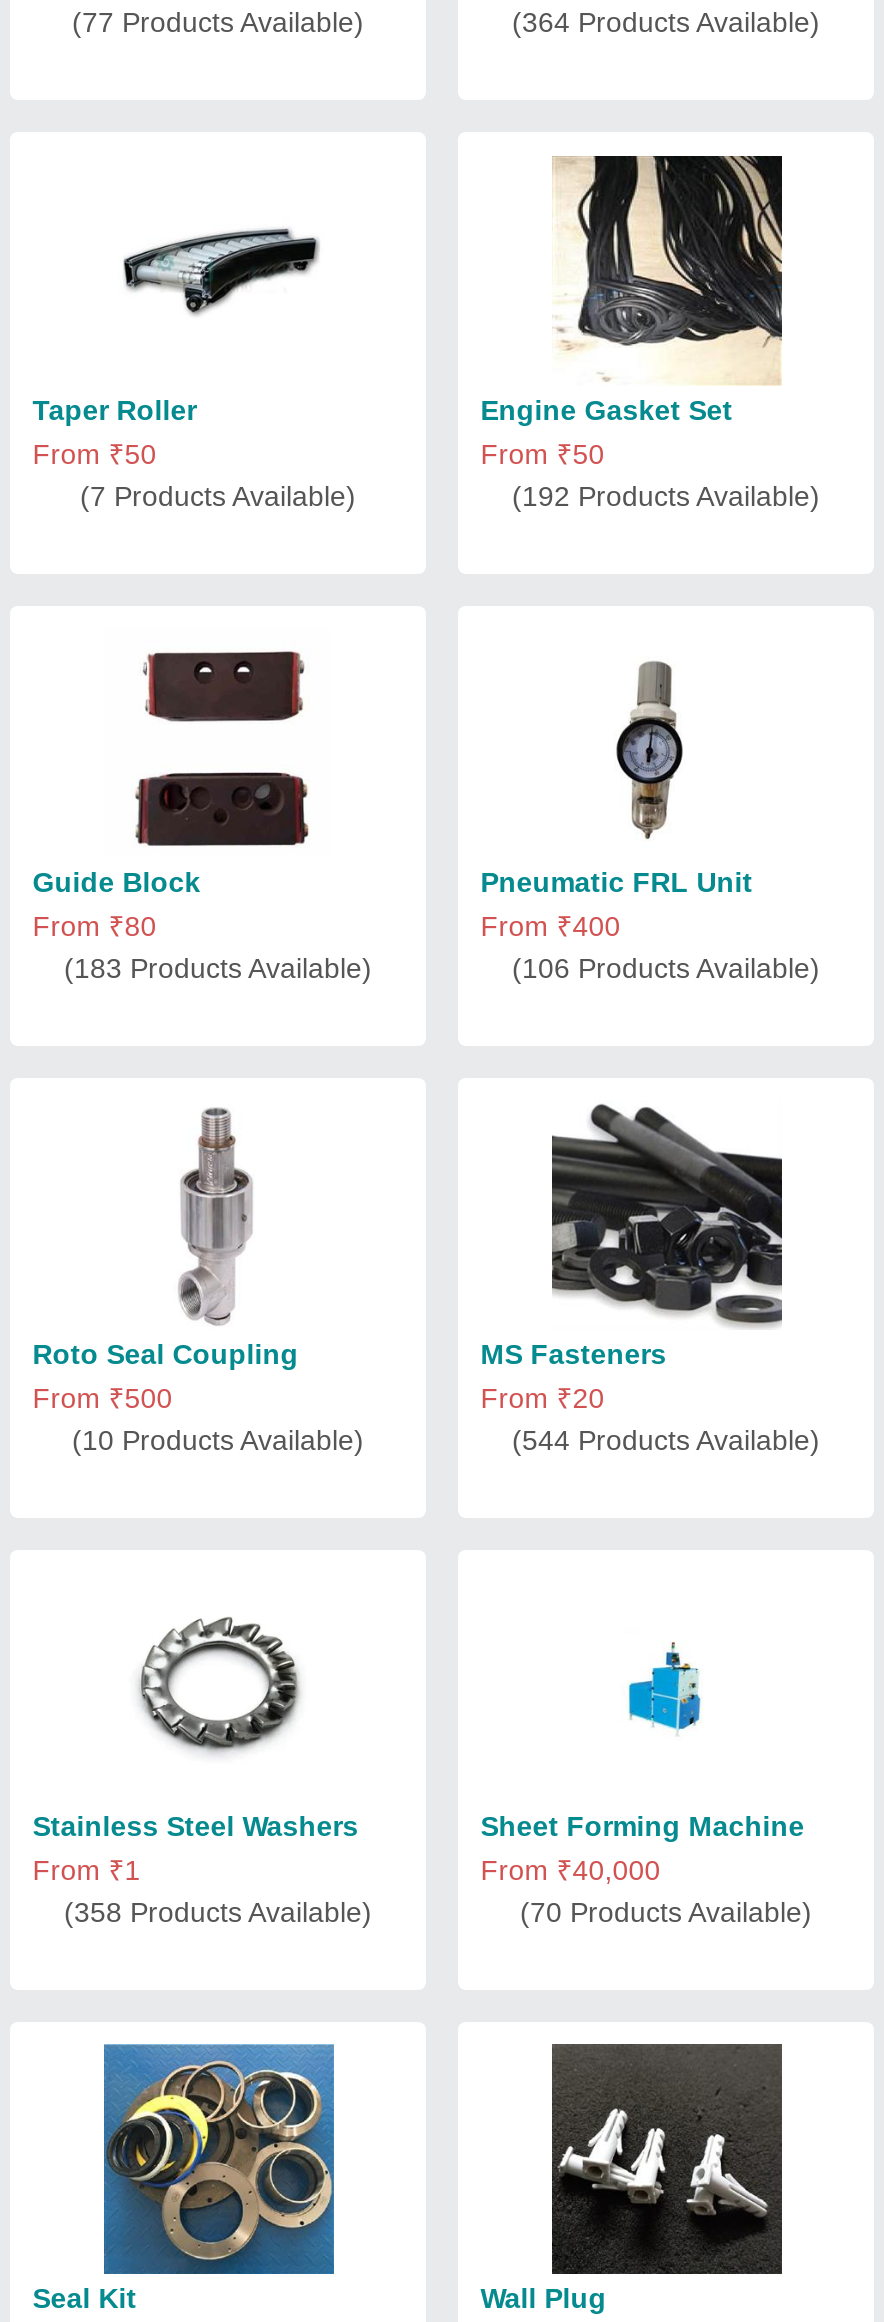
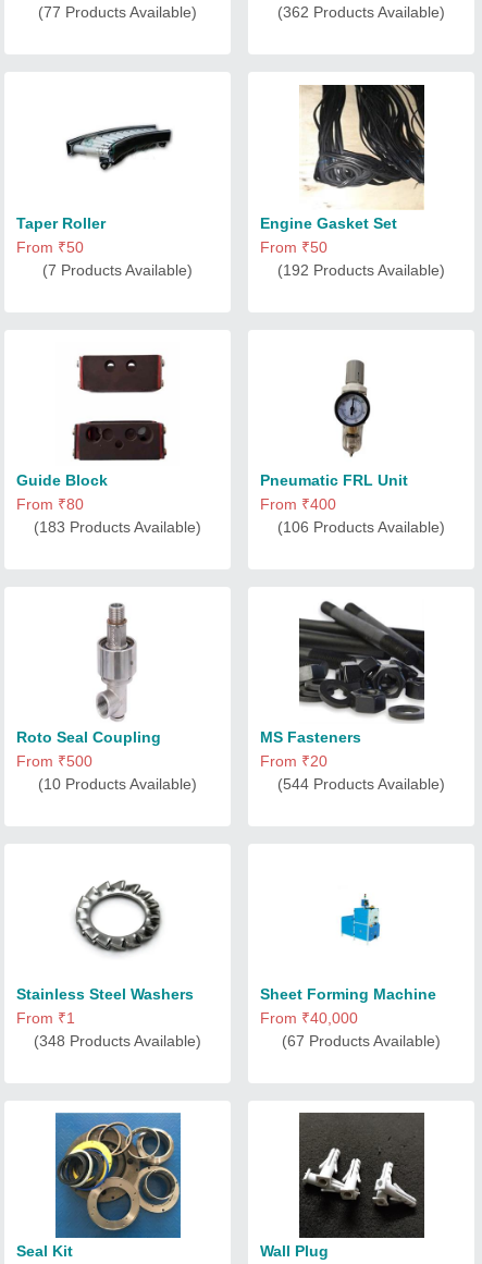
- (364 Products Available)
+ (362 Products Available)

- (358 Products Available)
+ (348 Products Available)

- (70 Products Available)
+ (67 Products Available)
